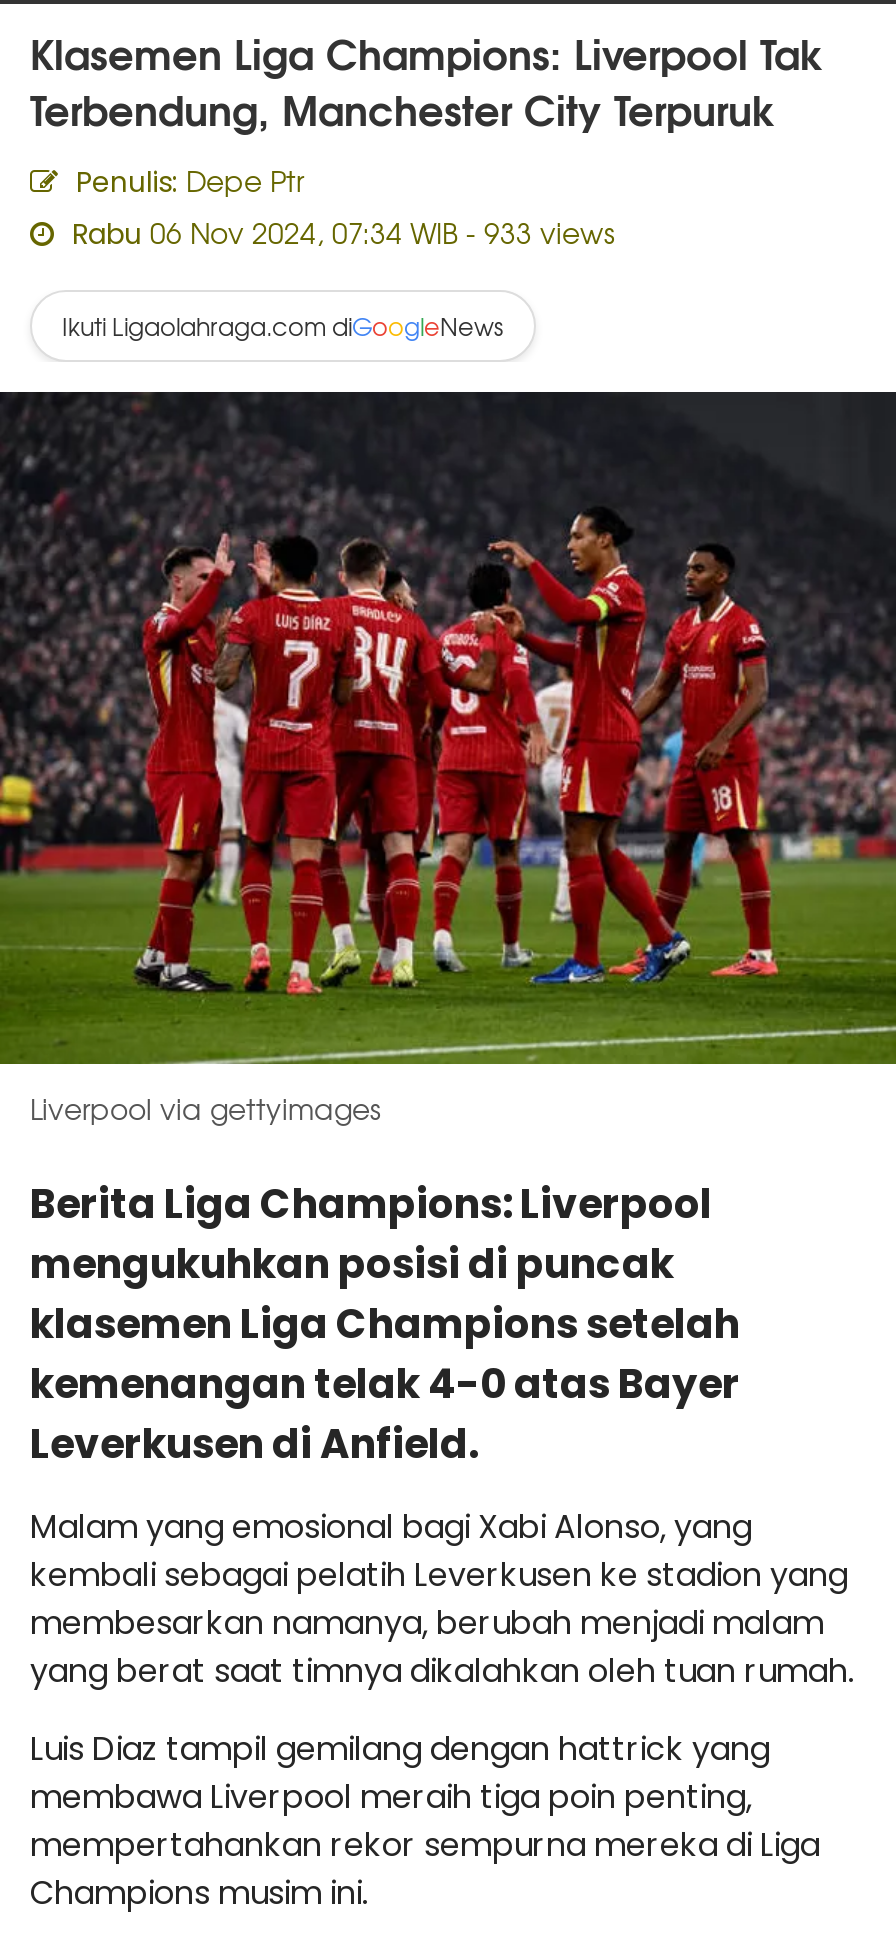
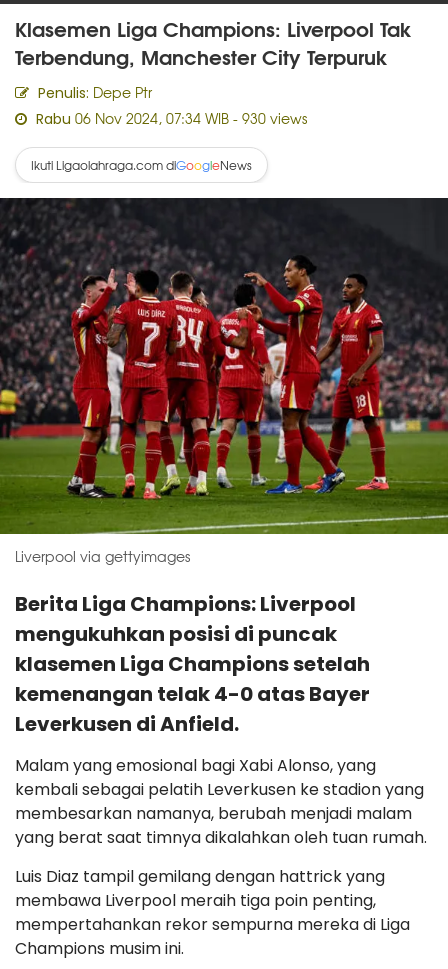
- Rabu 06 Nov 2024, 07:34 WIB - 933 views
+ Rabu 06 Nov 2024, 07:34 WIB - 930 views
